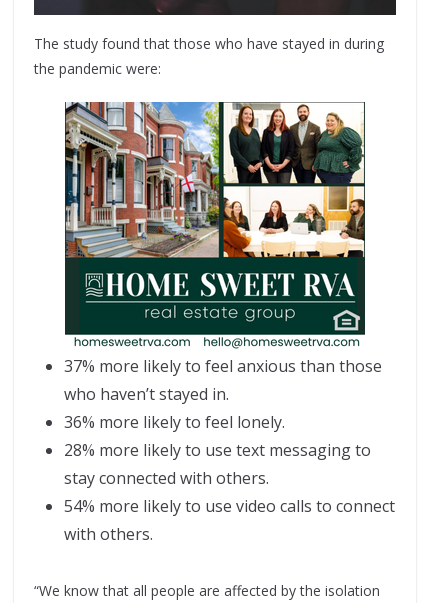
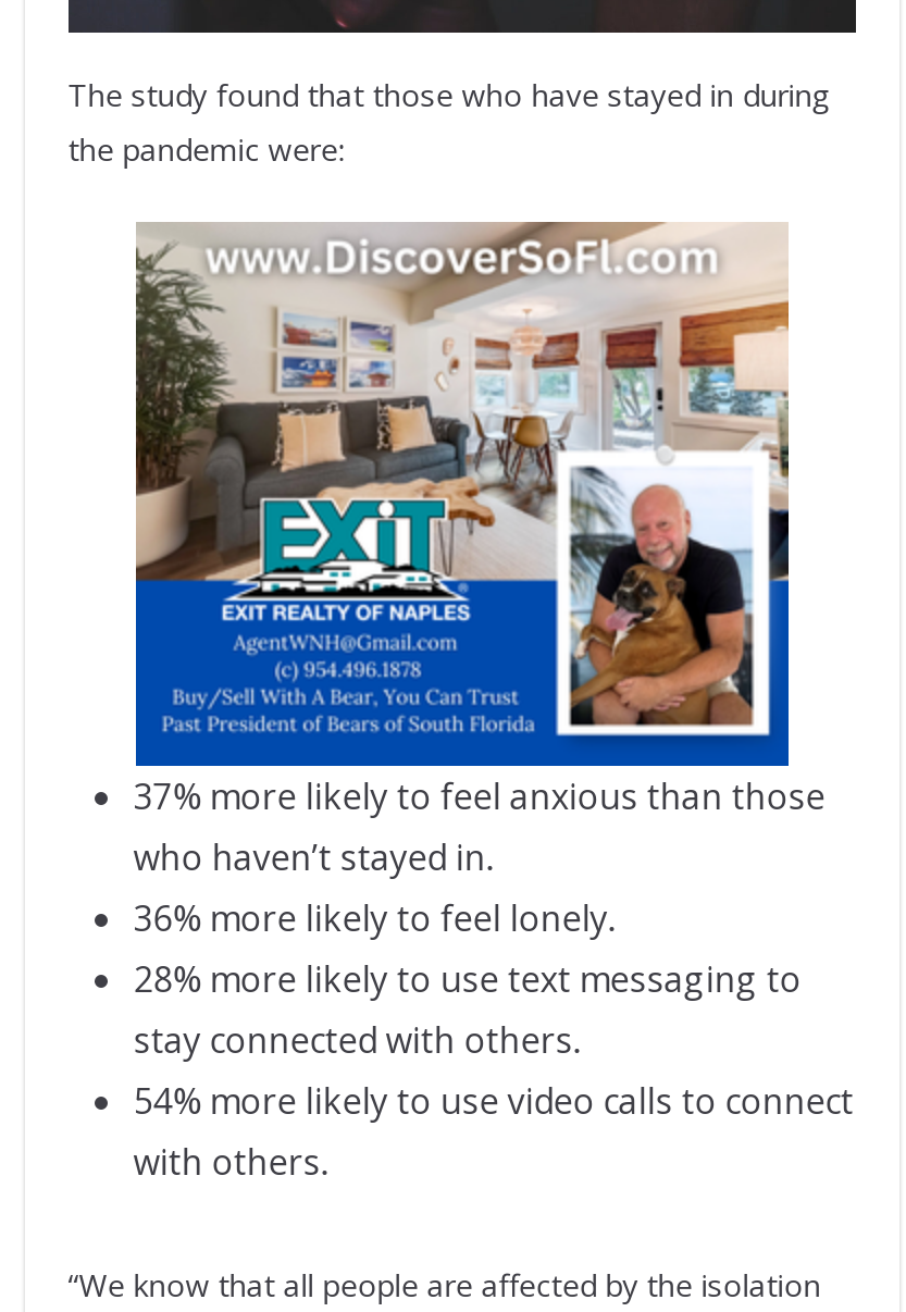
- [image]
+ [image]
